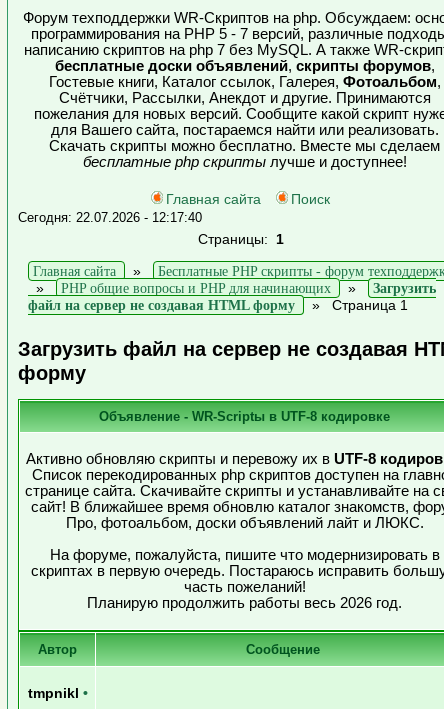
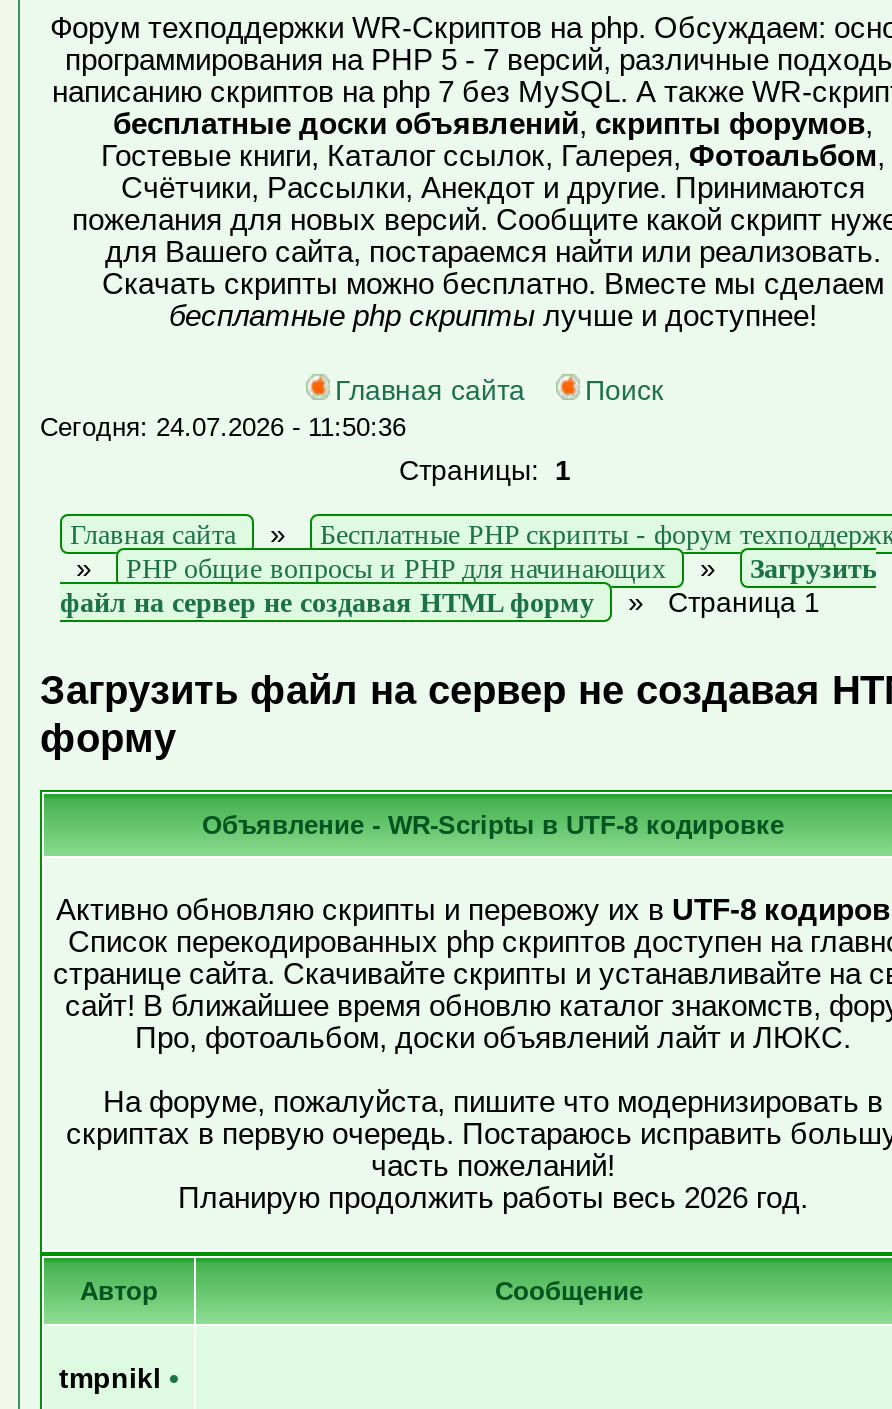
- Сегодня: 22.07.2026 - 12:17:40
+ Сегодня: 24.07.2026 - 11:50:36
